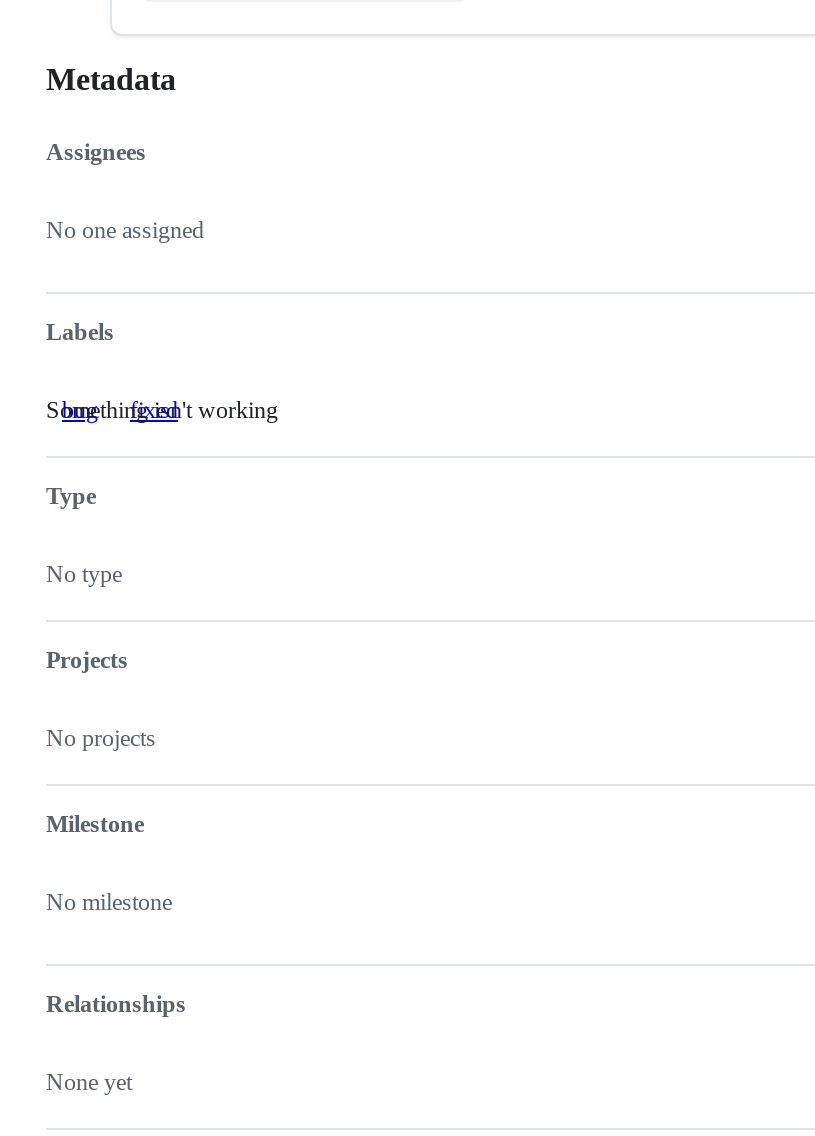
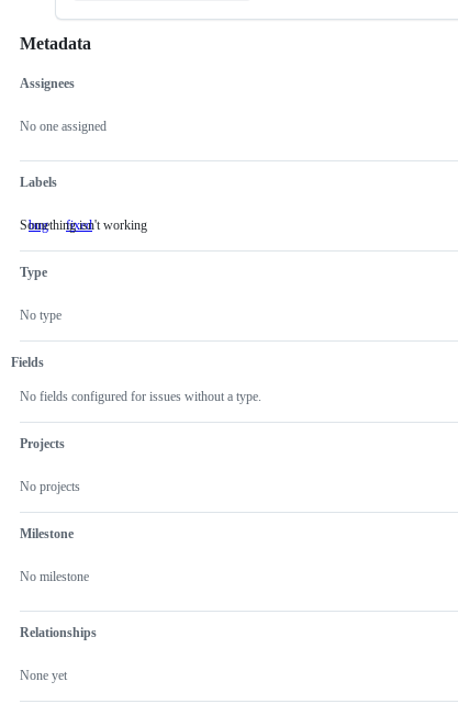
+ Fields
+ No fields configured for issues without a type.
